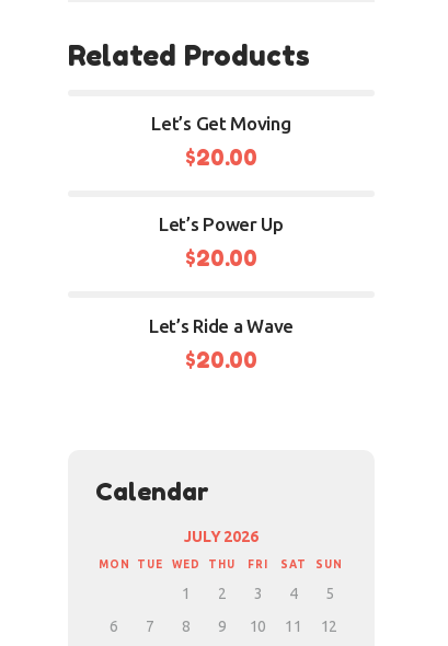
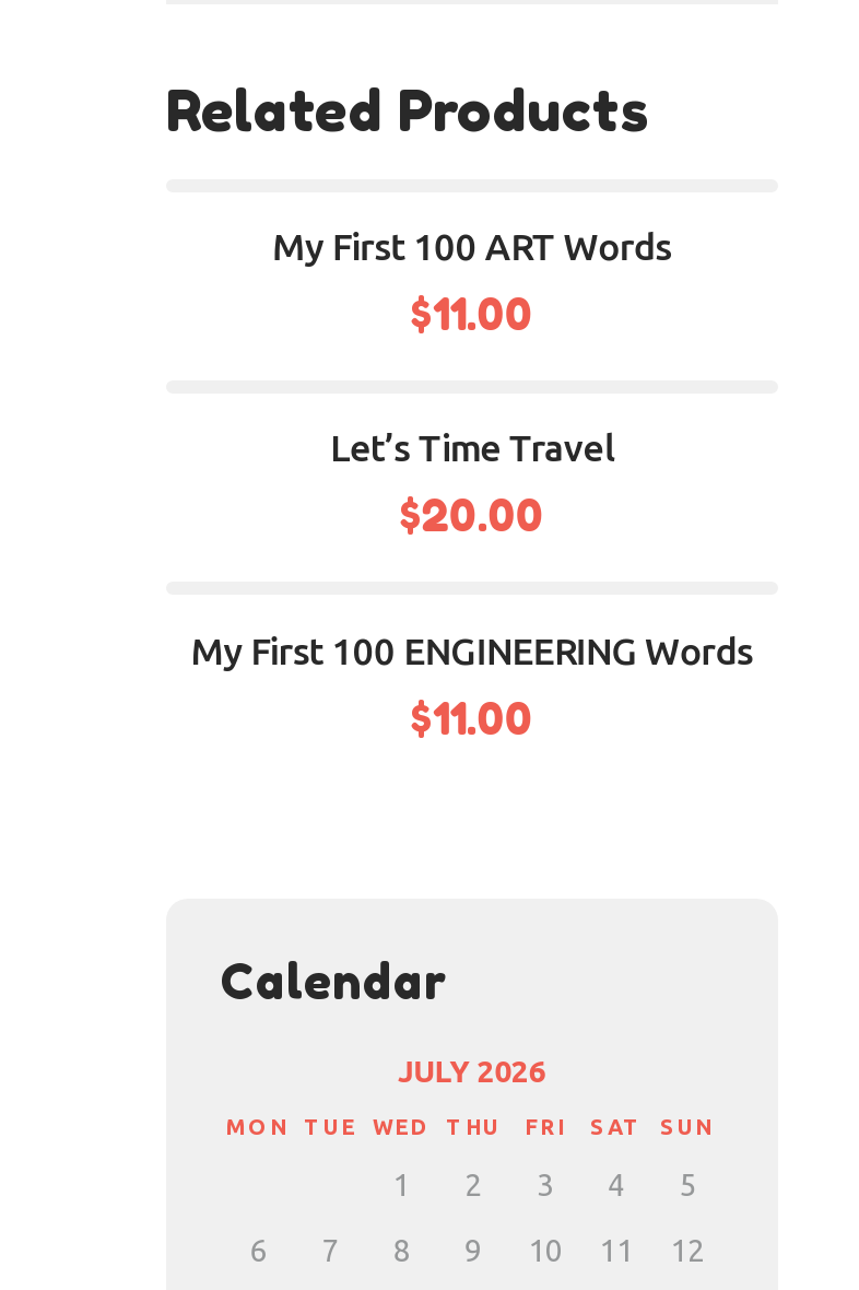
- Let’s Get Moving
- $20.00
+ My First 100 ART Words
+ $11.00

- Let’s Power Up
+ Let’s Time Travel

- Let’s Ride a Wave
- $20.00
+ My First 100 ENGINEERING Words
+ $11.00
